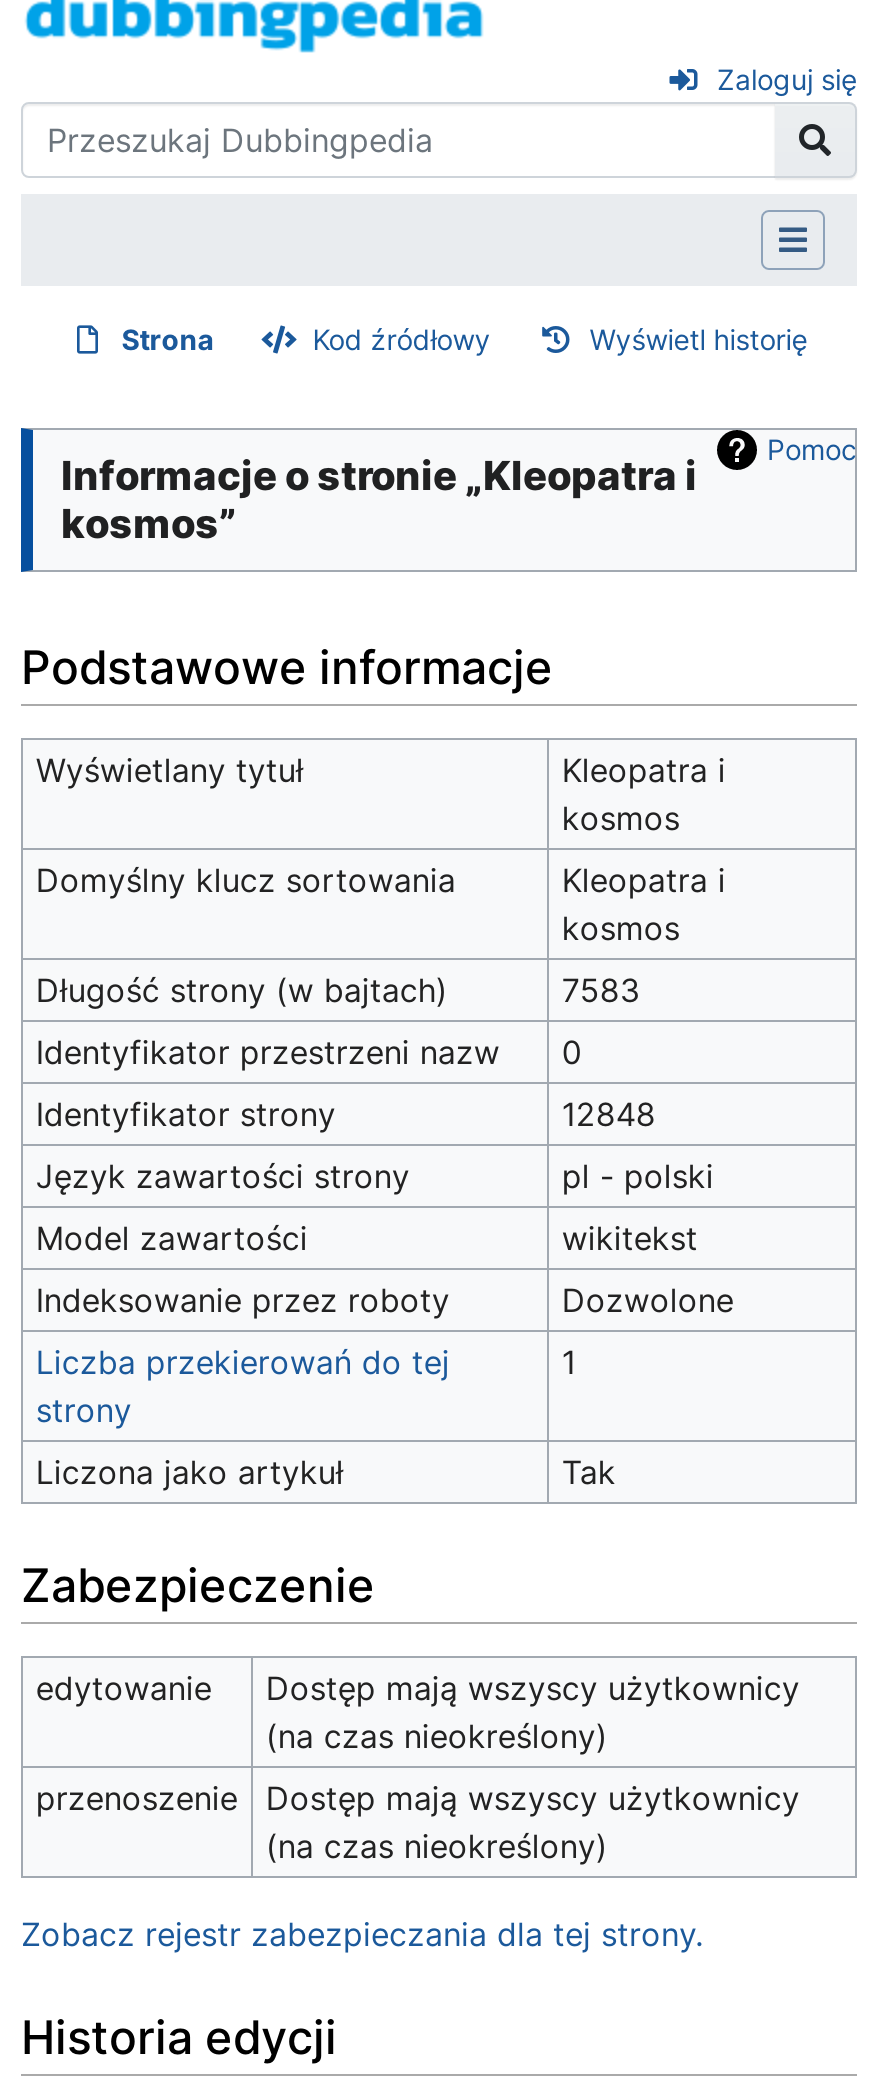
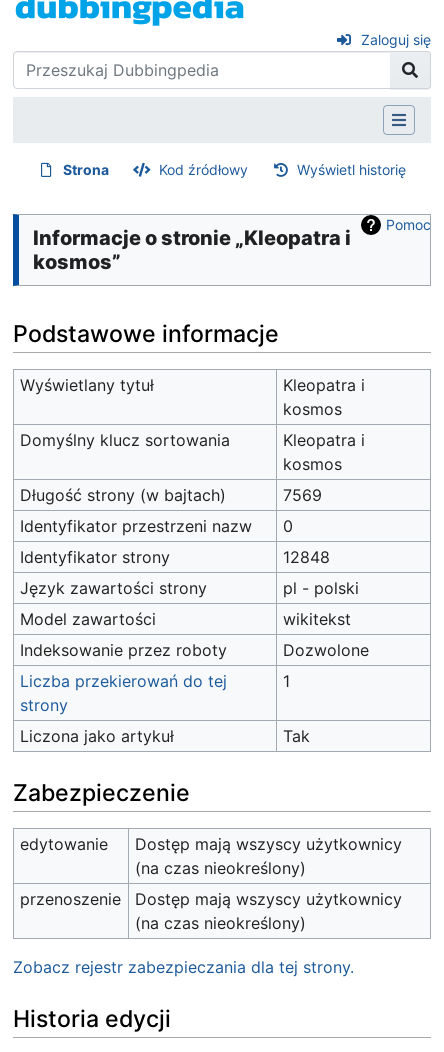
- 7583
+ 7569
